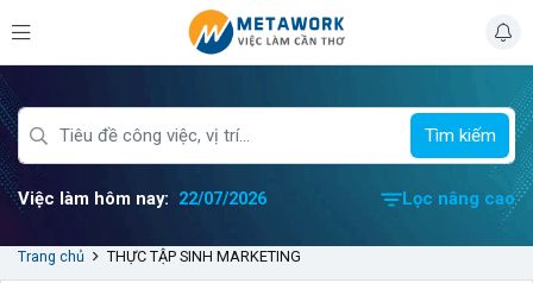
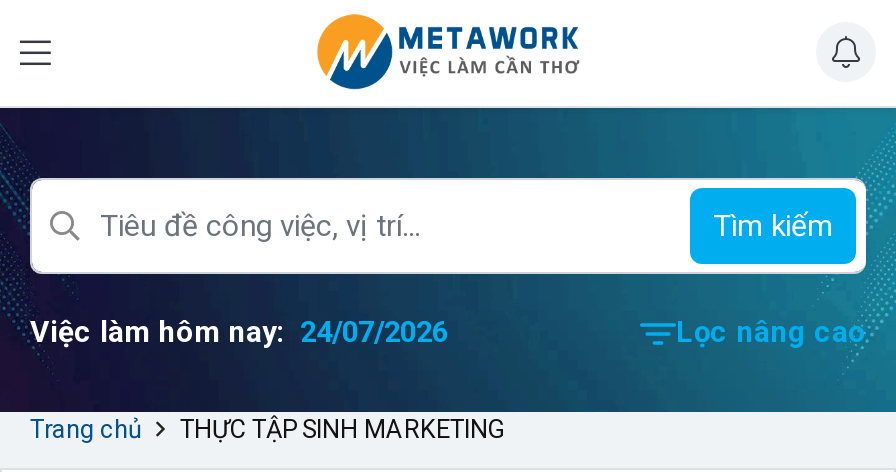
- Việc làm hôm nay: 22/07/2026
+ Việc làm hôm nay: 24/07/2026
